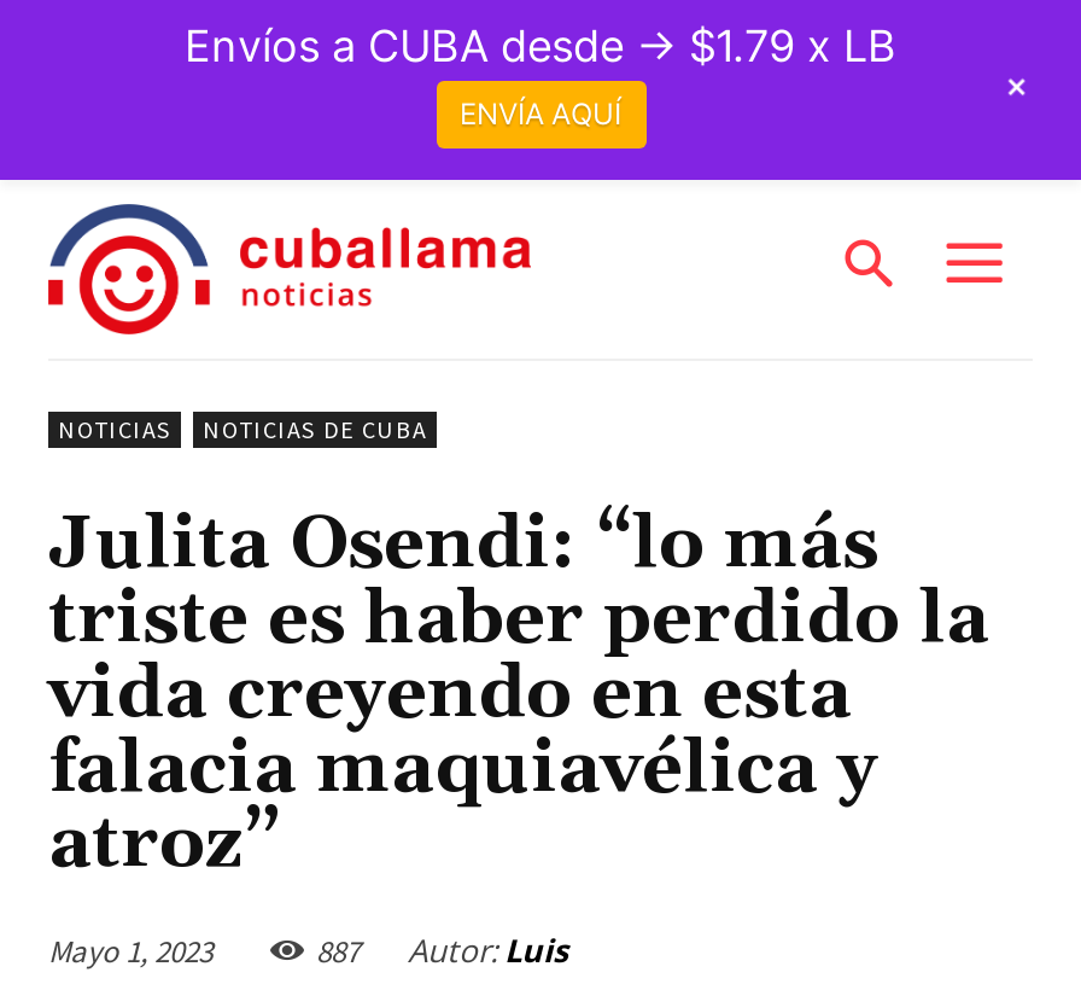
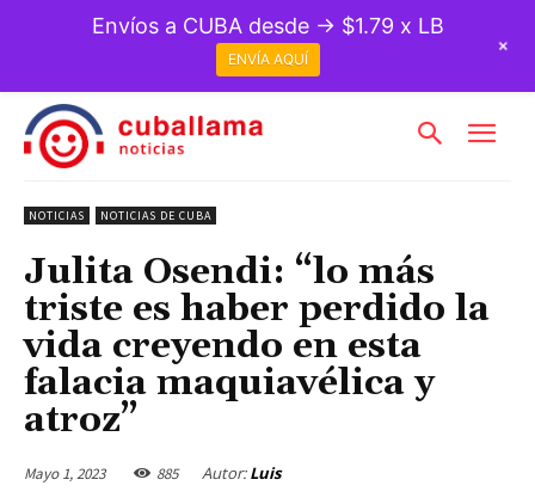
- 887 Autor: Luis
+ 885 Autor: Luis
